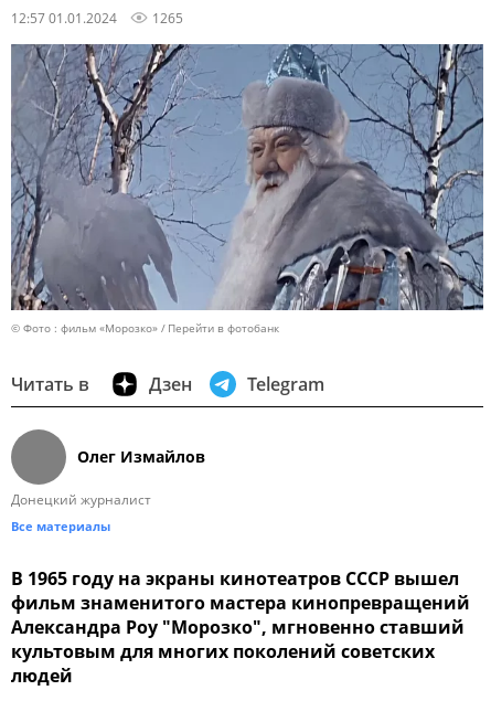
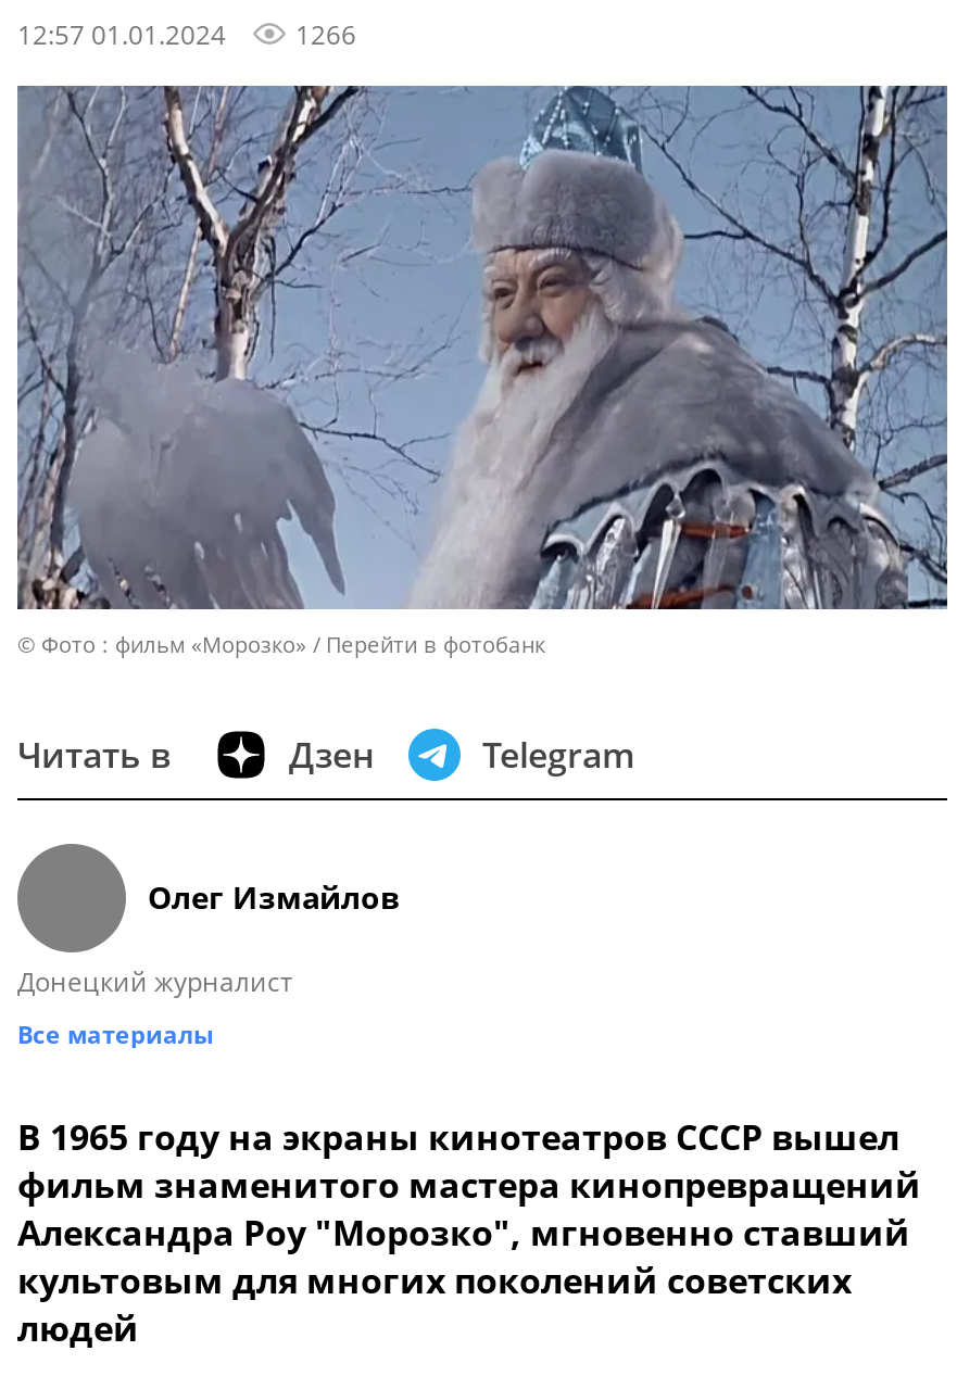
- 12:57 01.01.2024 1265
+ 12:57 01.01.2024 1266
